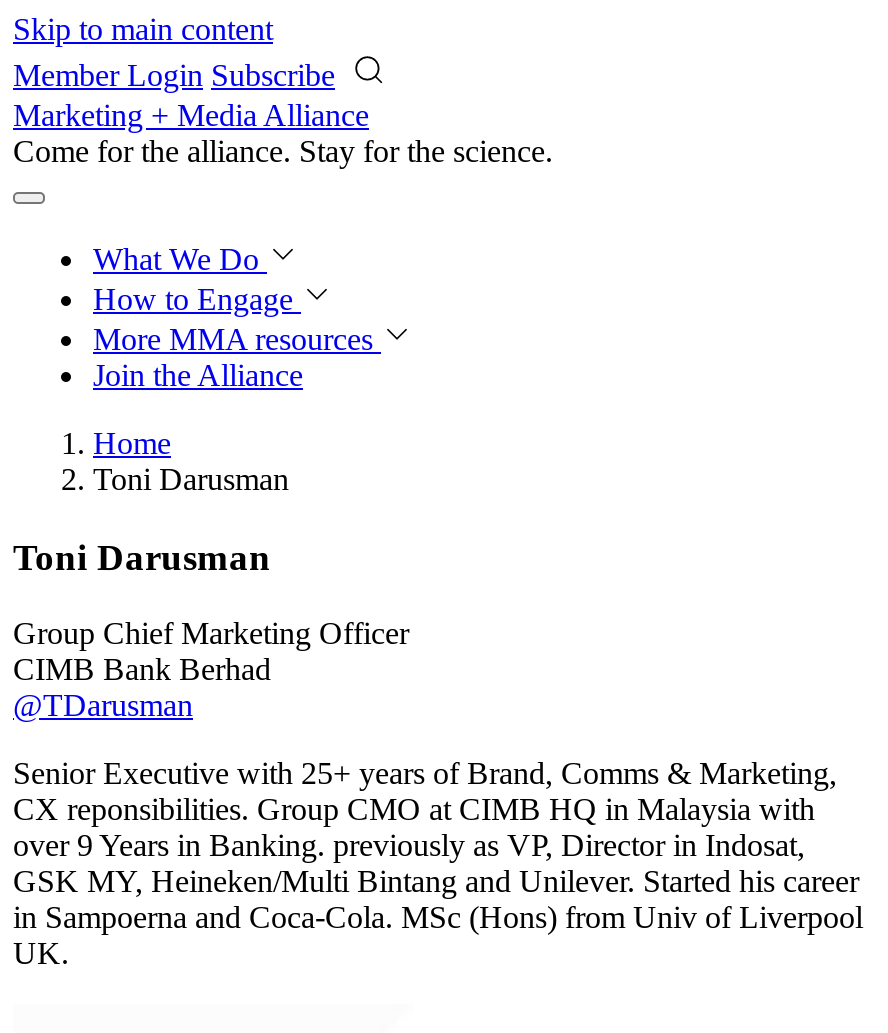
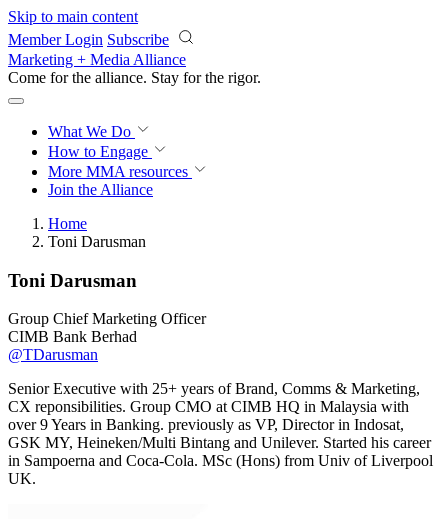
- Come for the alliance. Stay for the revolution.
+ Come for the alliance. Stay for the rigor.
